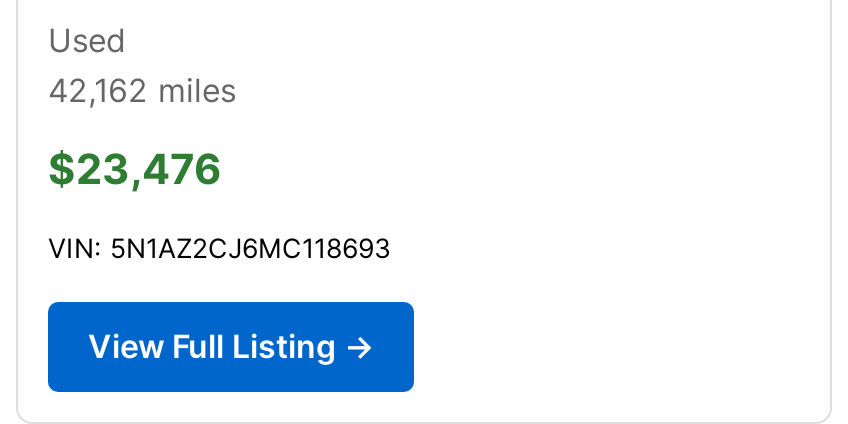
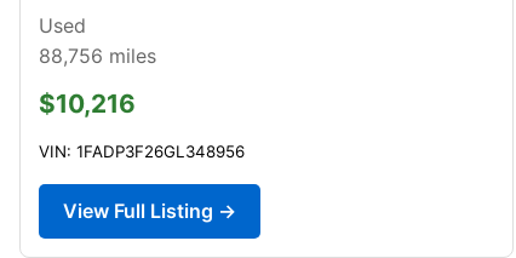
- 42,162 miles
+ 88,756 miles

- $23,476
+ $10,216

- VIN: 5N1AZ2CJ6MC118693
+ VIN: 1FADP3F26GL348956
